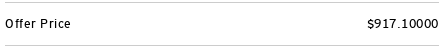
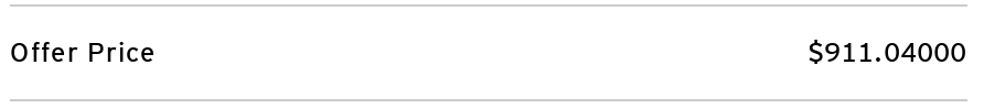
- $917.10000
+ $911.04000
